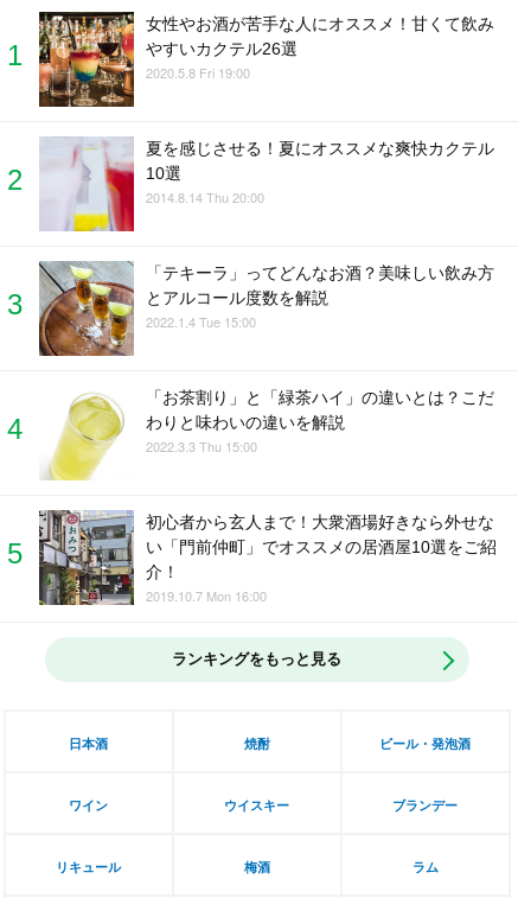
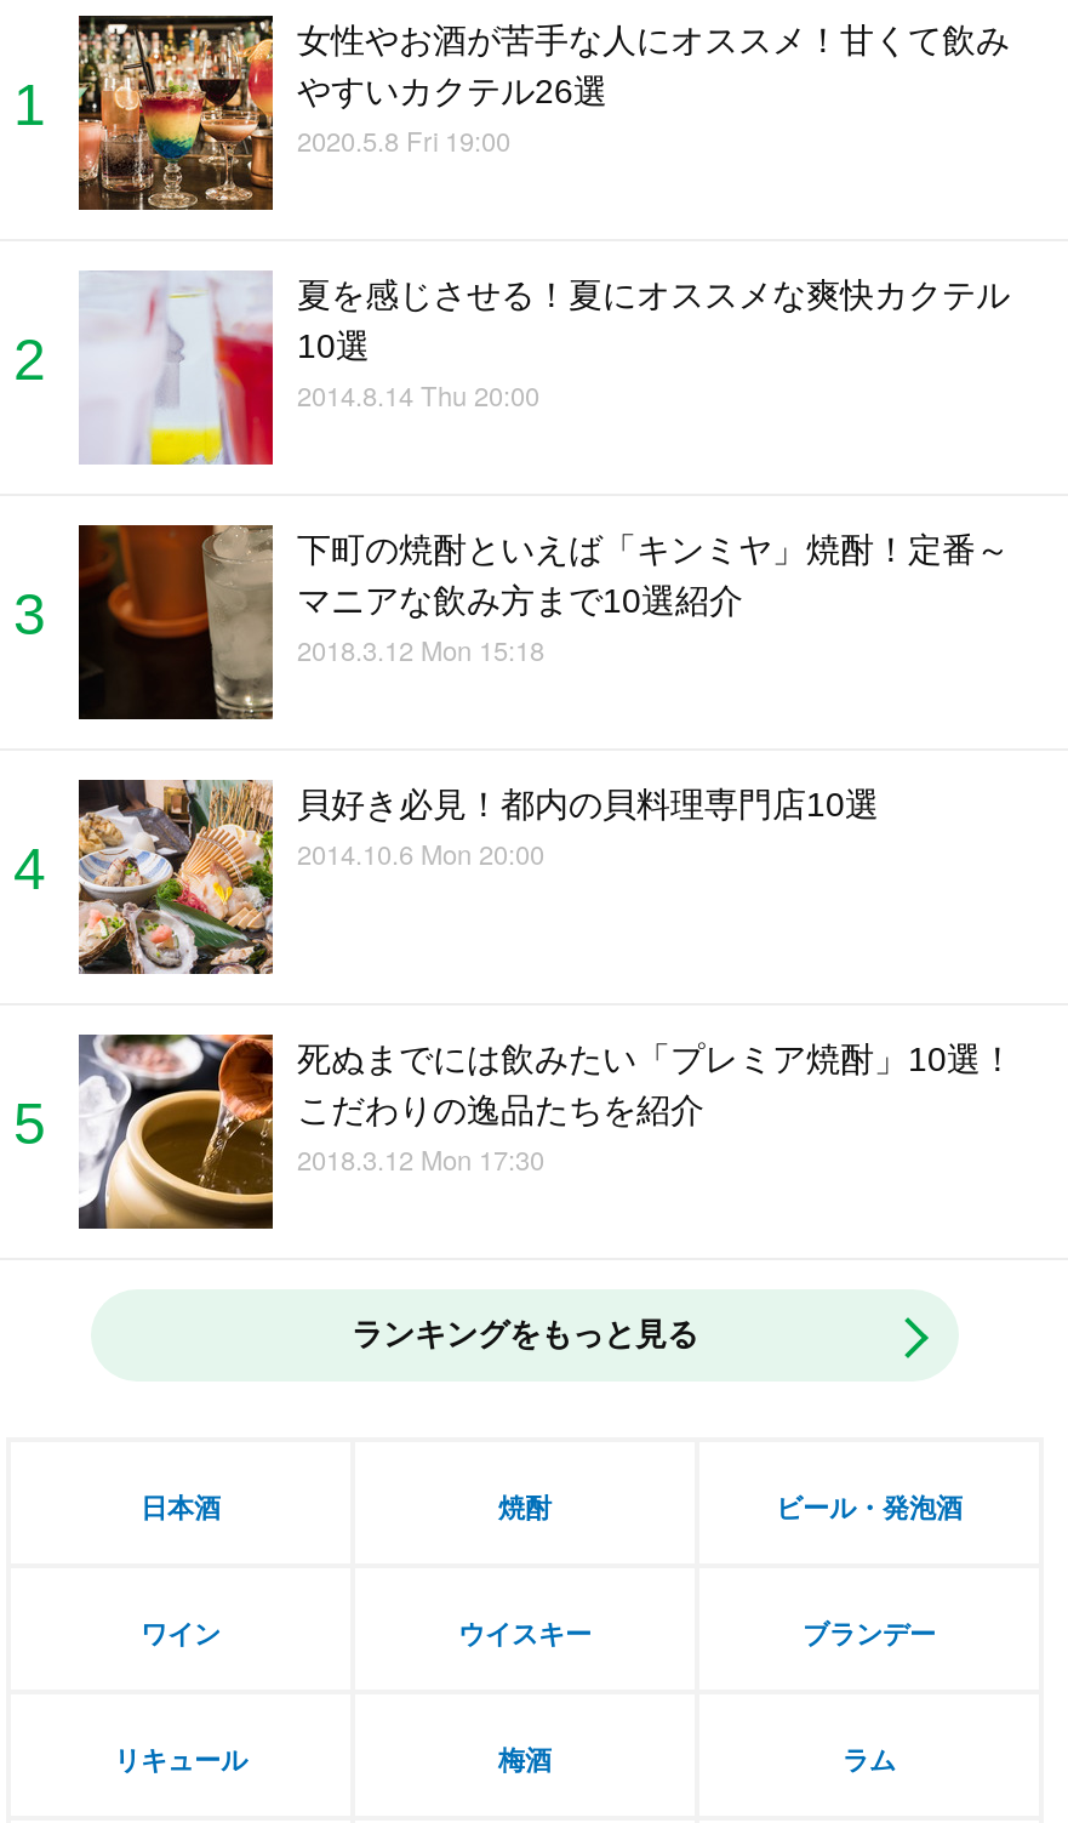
- [image]
- 「テキーラ」ってどんなお酒？美味しい飲み方
- とアルコール度数を解説
- 2022.1.4 Tue 15:00
+ [image]
+ 下町の焼酎といえば「キンミヤ」焼酎！定番～
+ マニアな飲み方まで10選紹介
+ 2018.3.12 Mon 15:18

- [image]
- 「お茶割り」と「緑茶ハイ」の違いとは？こだ
- わりと味わいの違いを解説
- 2022.3.3 Thu 15:00
+ [image]
+ 貝好き必見！都内の貝料理専門店10選
+ 2014.10.6 Mon 20:00

- [image]
- 初心者から玄人まで！大衆酒場好きなら外せな
- い「門前仲町」でオススメの居酒屋10選をご紹
- 介！
- 2019.10.7 Mon 16:00
+ [image]
+ 死ぬまでには飲みたい「プレミア焼酎」10選！
+ こだわりの逸品たちを紹介
+ 2018.3.12 Mon 17:30
